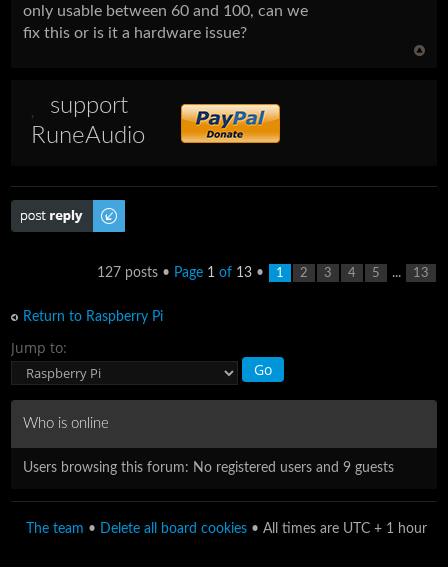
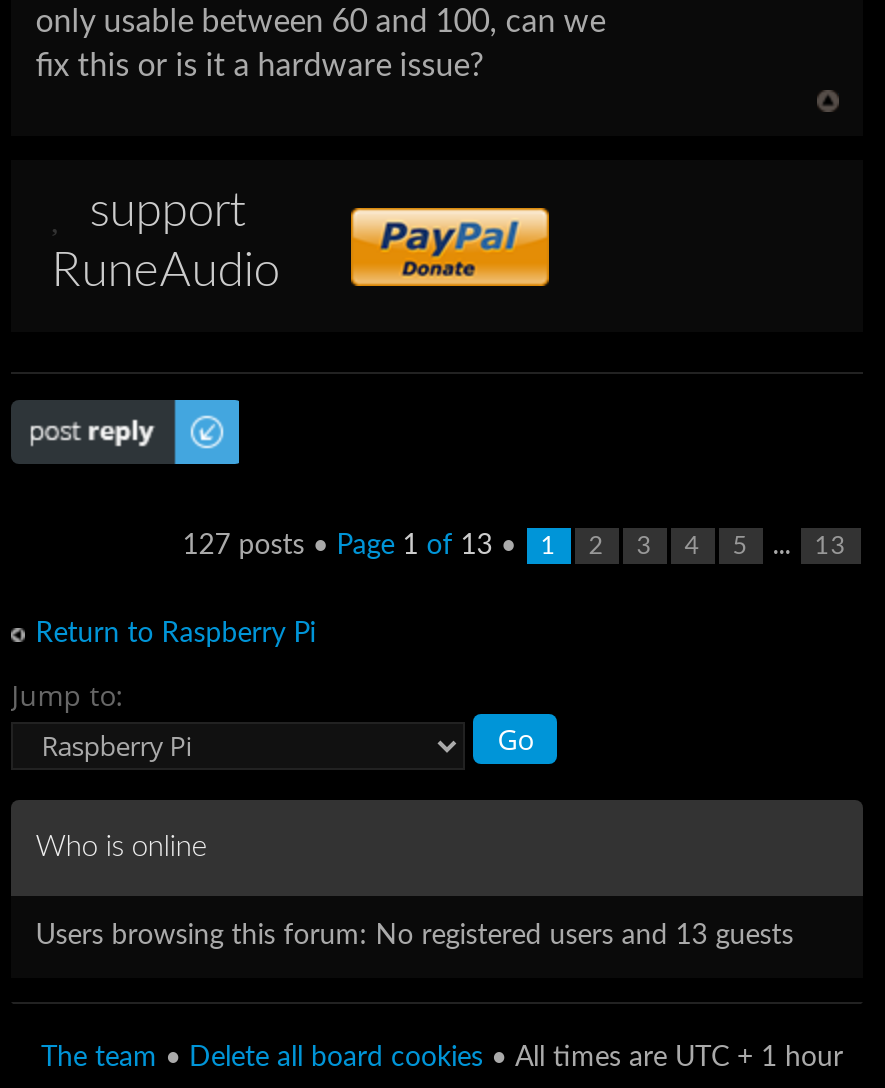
- Users browsing this forum: No registered users and 9 guests
+ Users browsing this forum: No registered users and 13 guests
